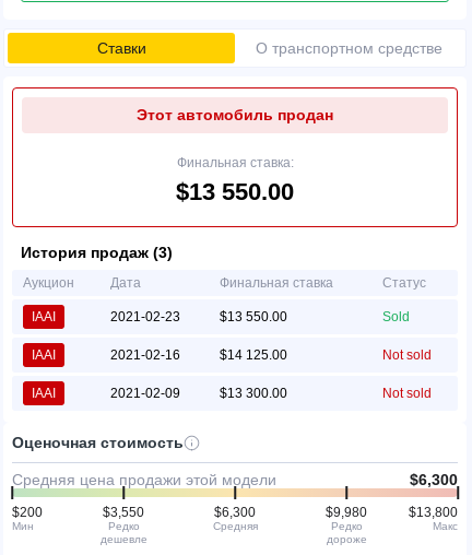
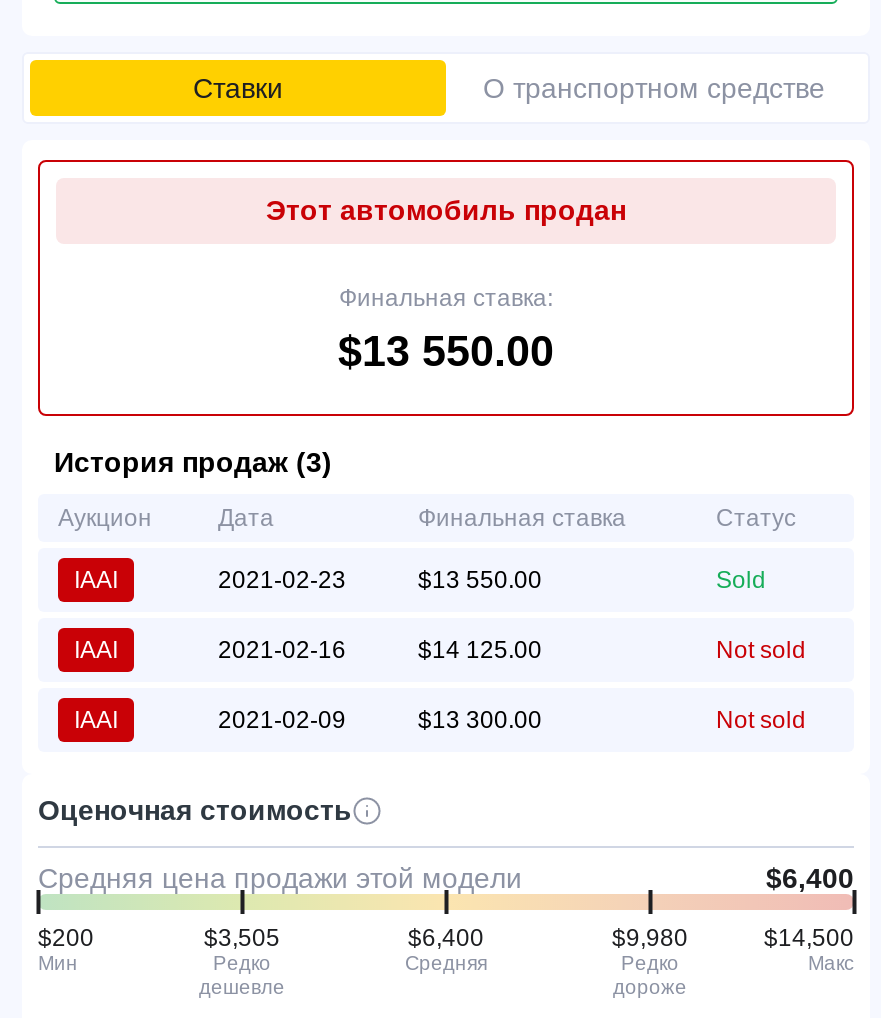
- $6,300
+ $6,400

- $3,550
+ $3,505

- $6,300
+ $6,400

- $13,800
+ $14,500
